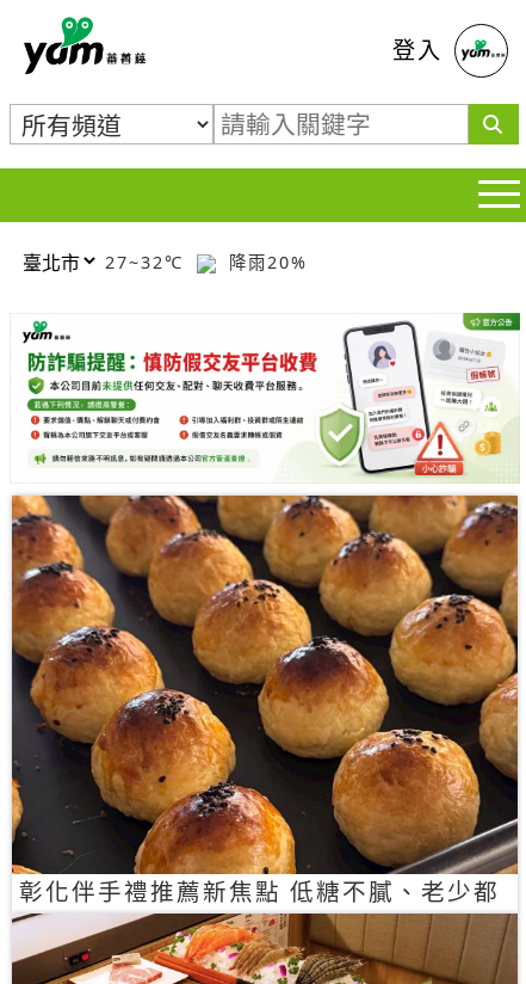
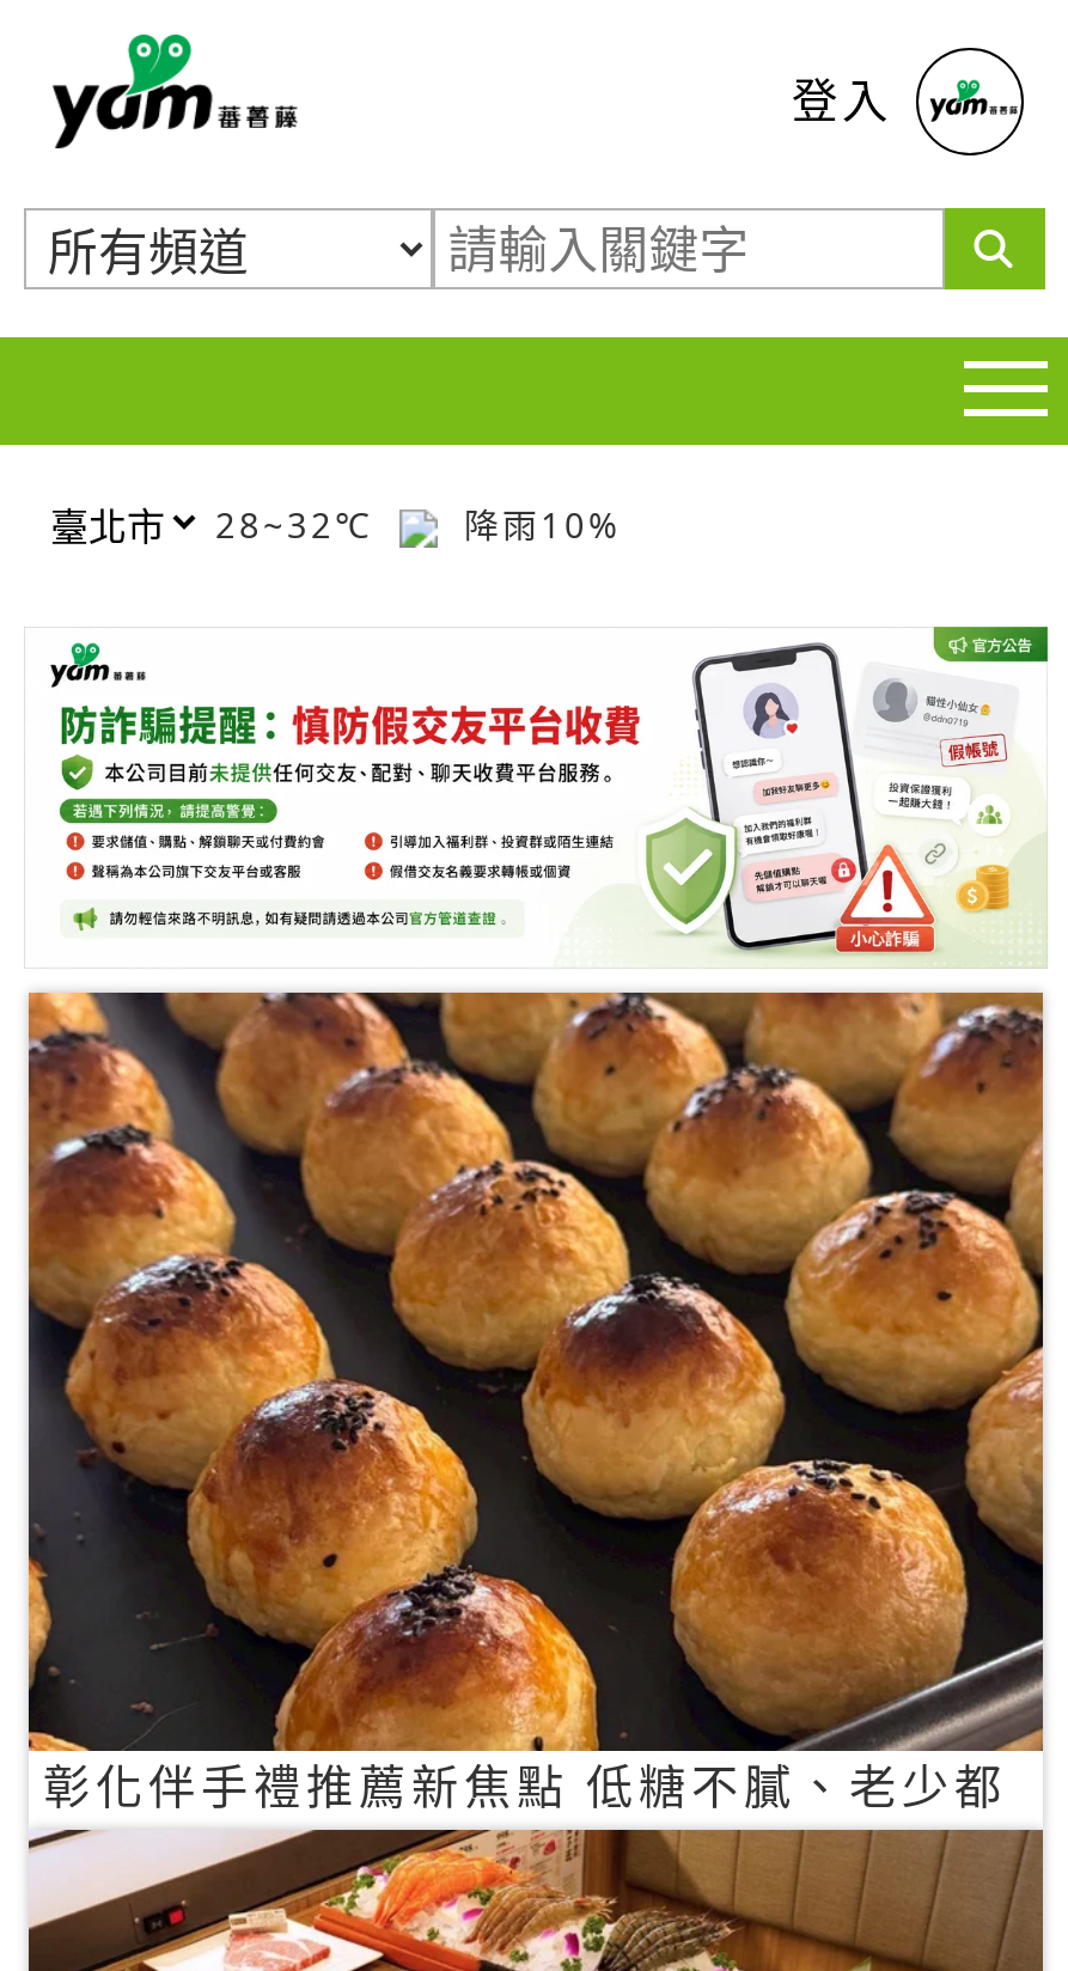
- 27~32℃
+ 28~32℃

- 降雨20%
+ 降雨10%
